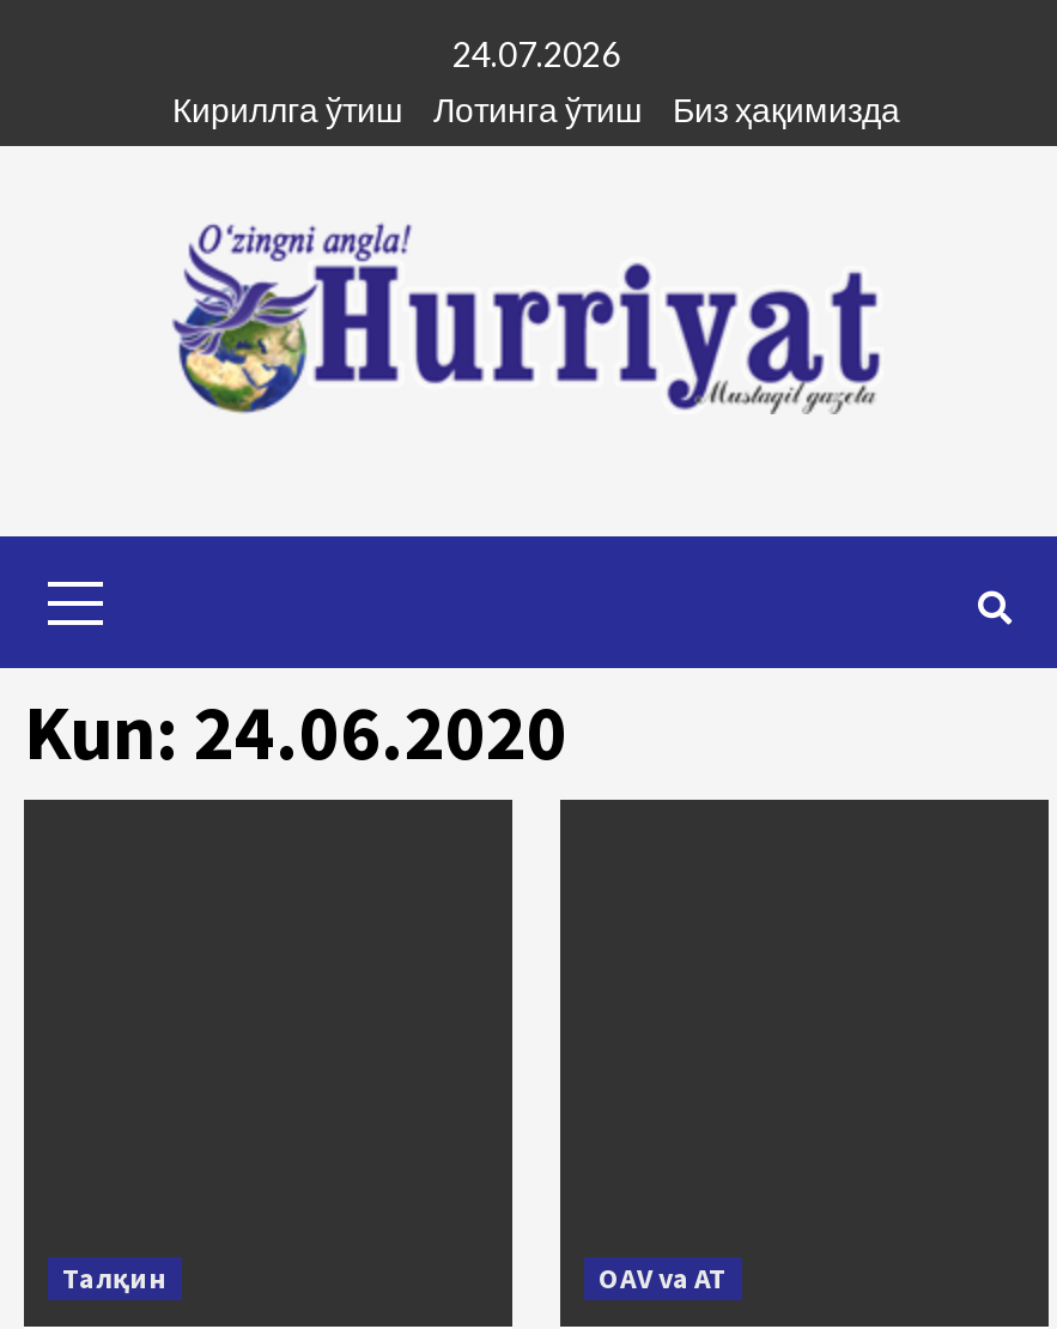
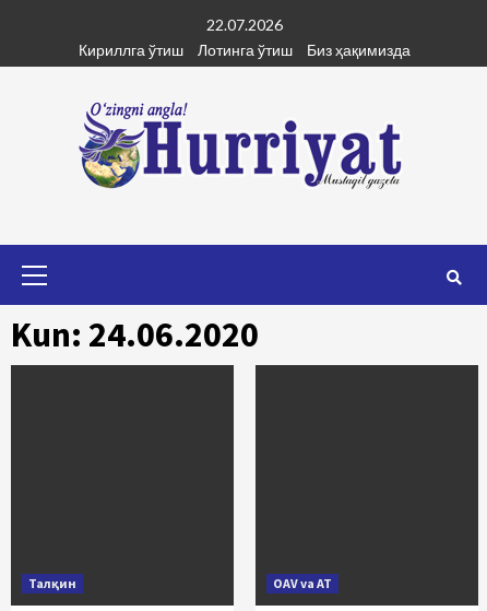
- 24.07.2026
+ 22.07.2026
